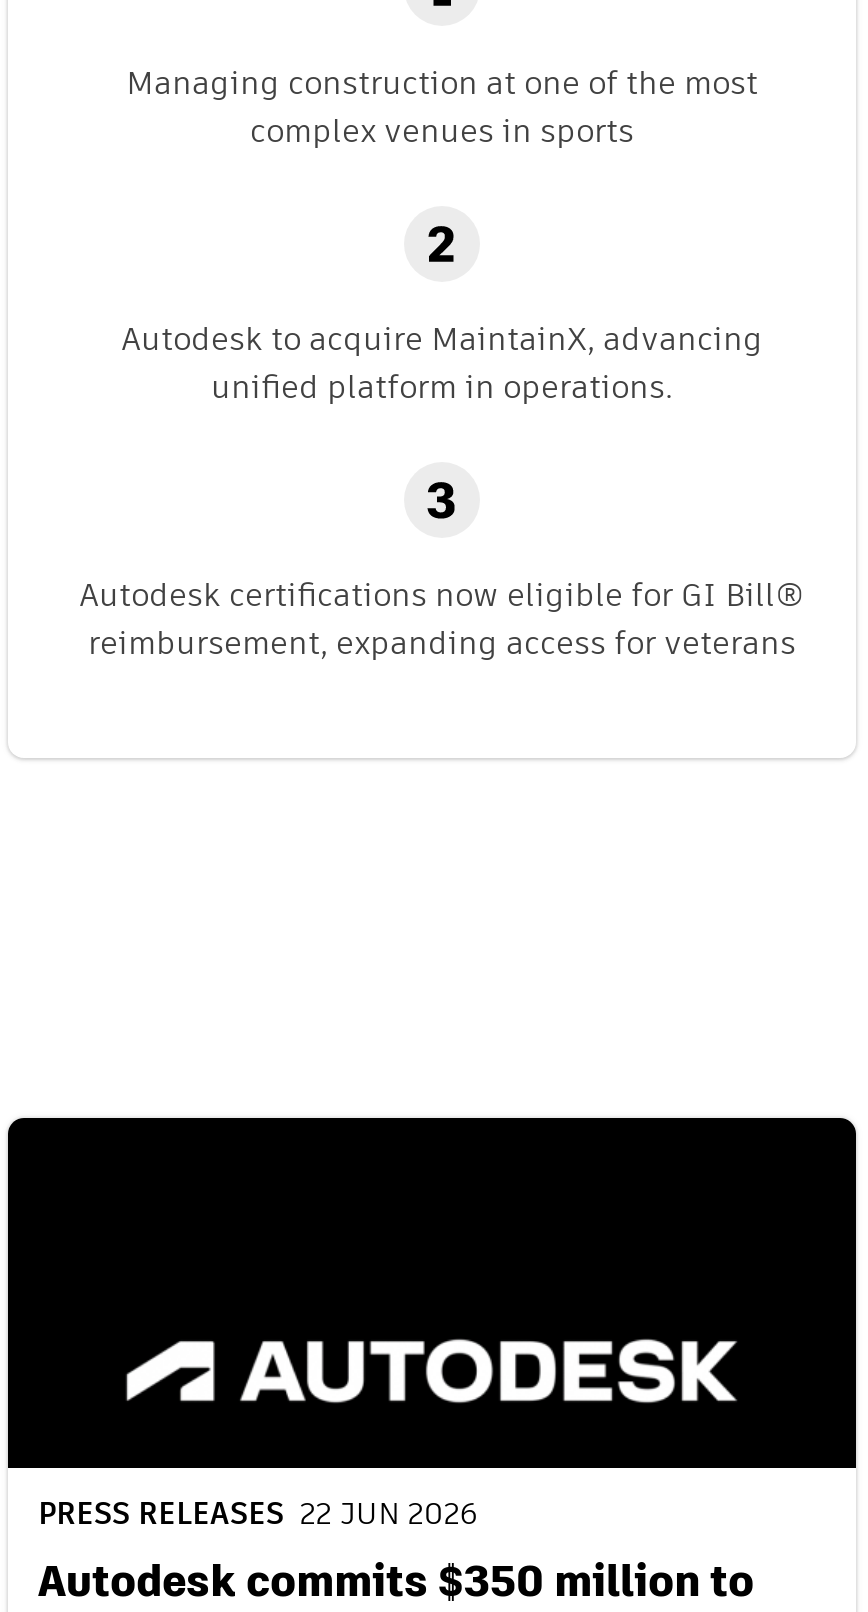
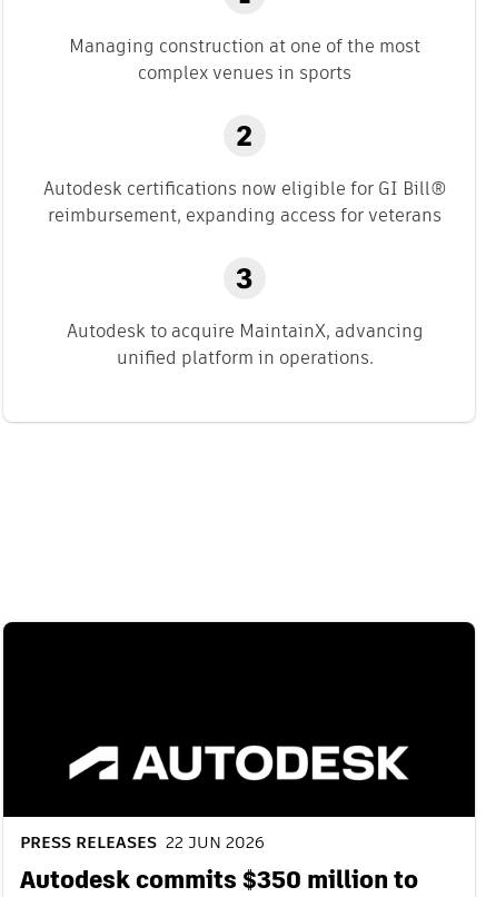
moved down: Autodesk to acquire MaintainX, advancing | unified platform in operations.

moved up: Autodesk certifications now eligible for GI Bill® | reimbursement, expanding access for veterans
